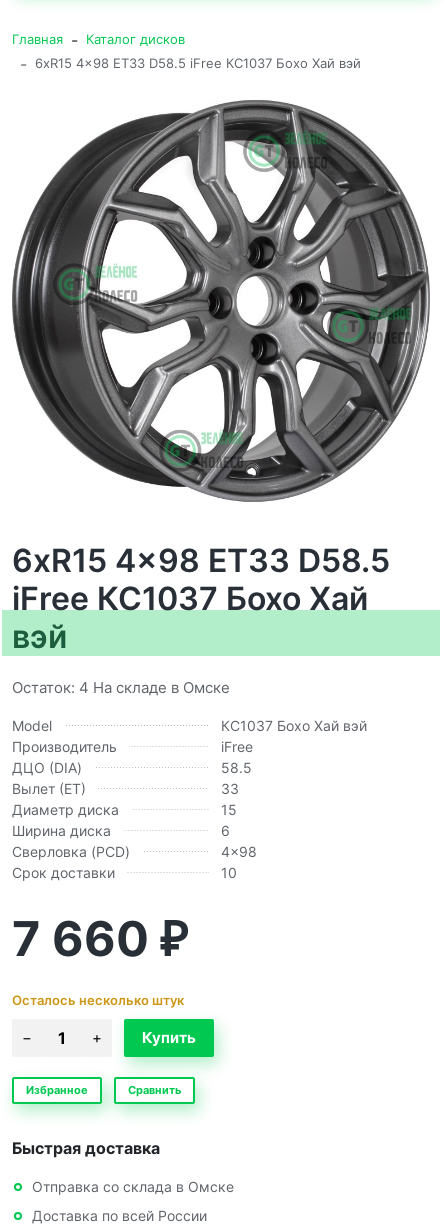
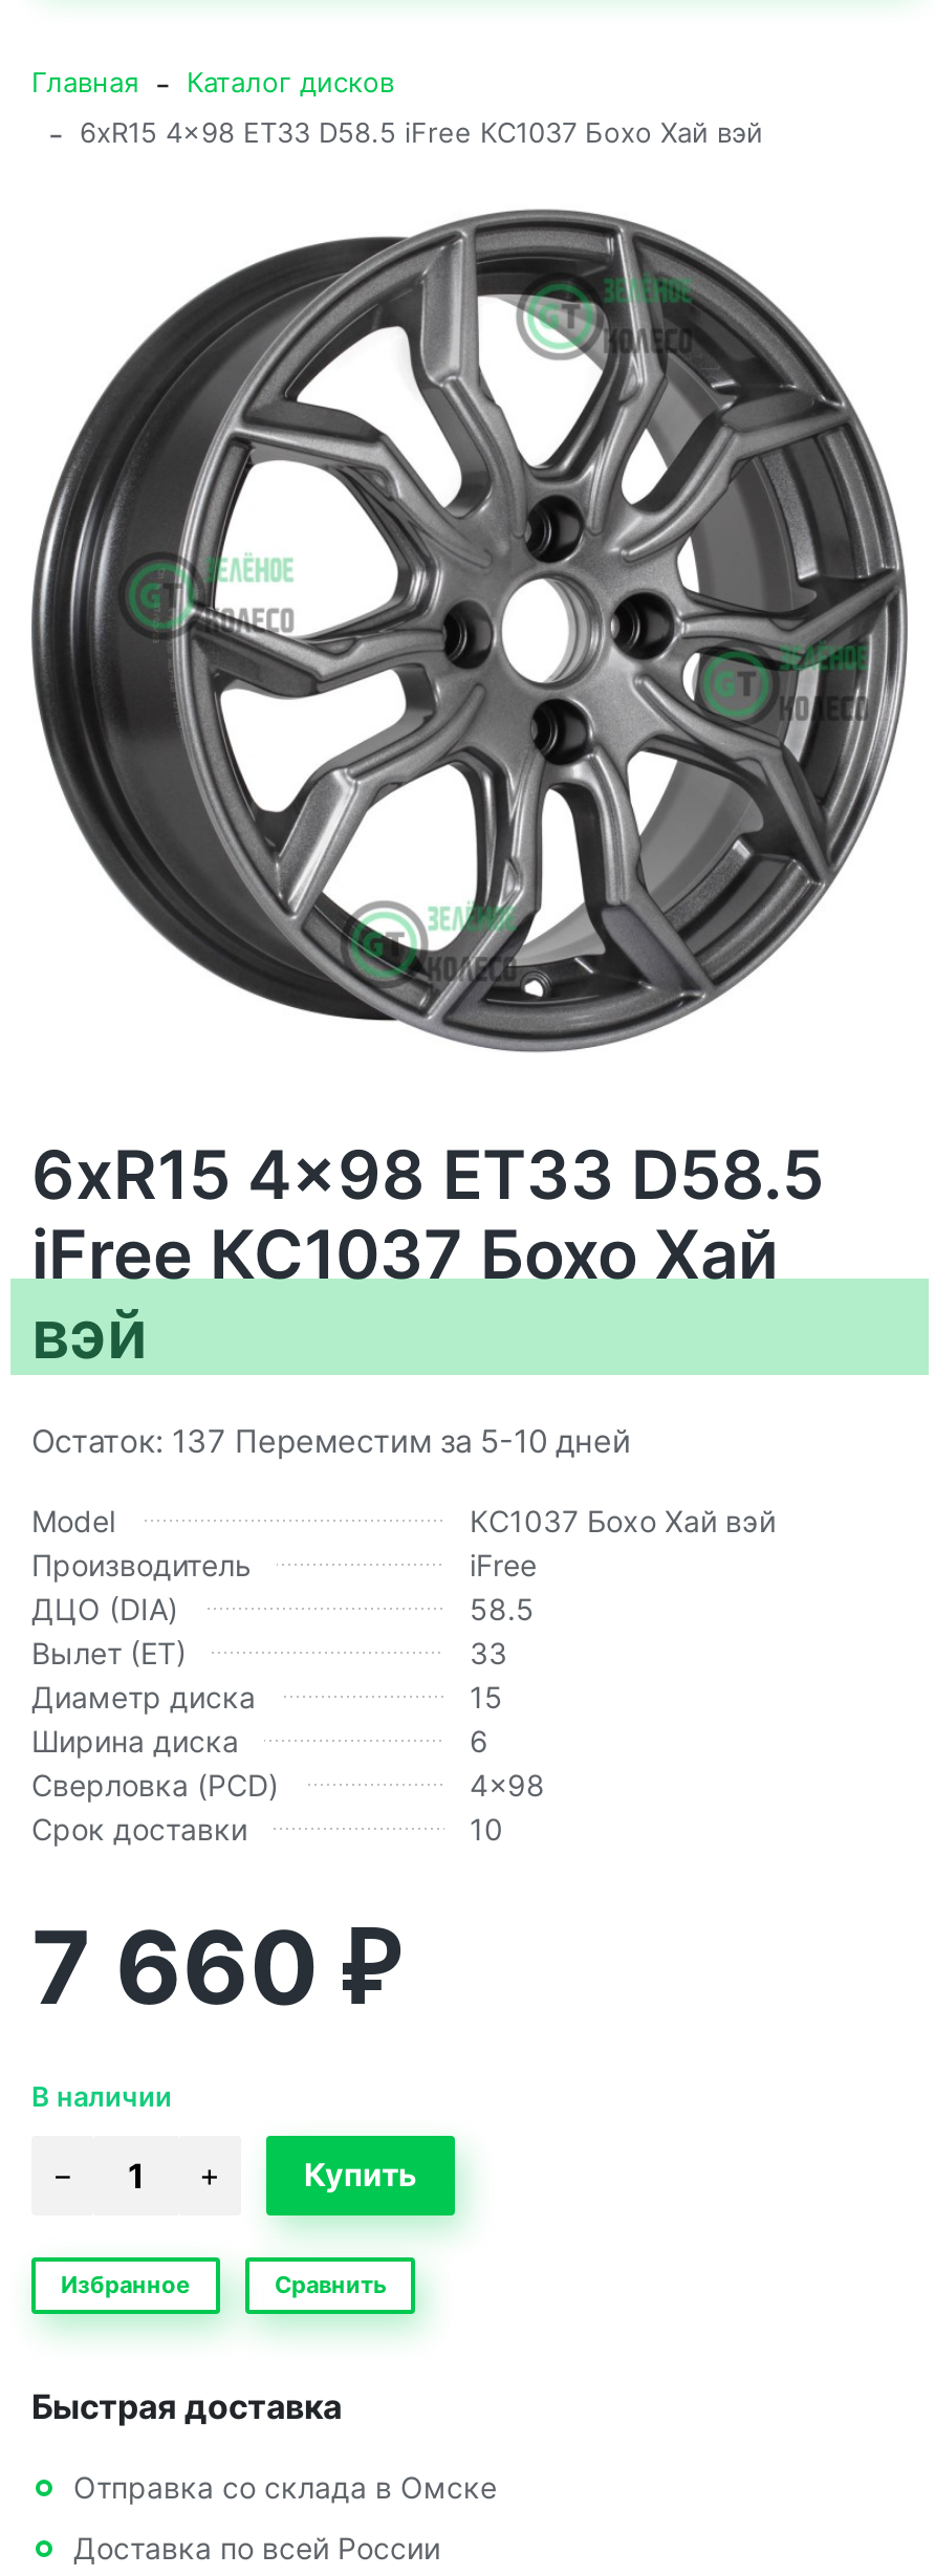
- Остаток: 4 На складе в Омске
+ Остаток: 137 Переместим за 5-10 дней

- Осталось несколько штук
+ В наличии
